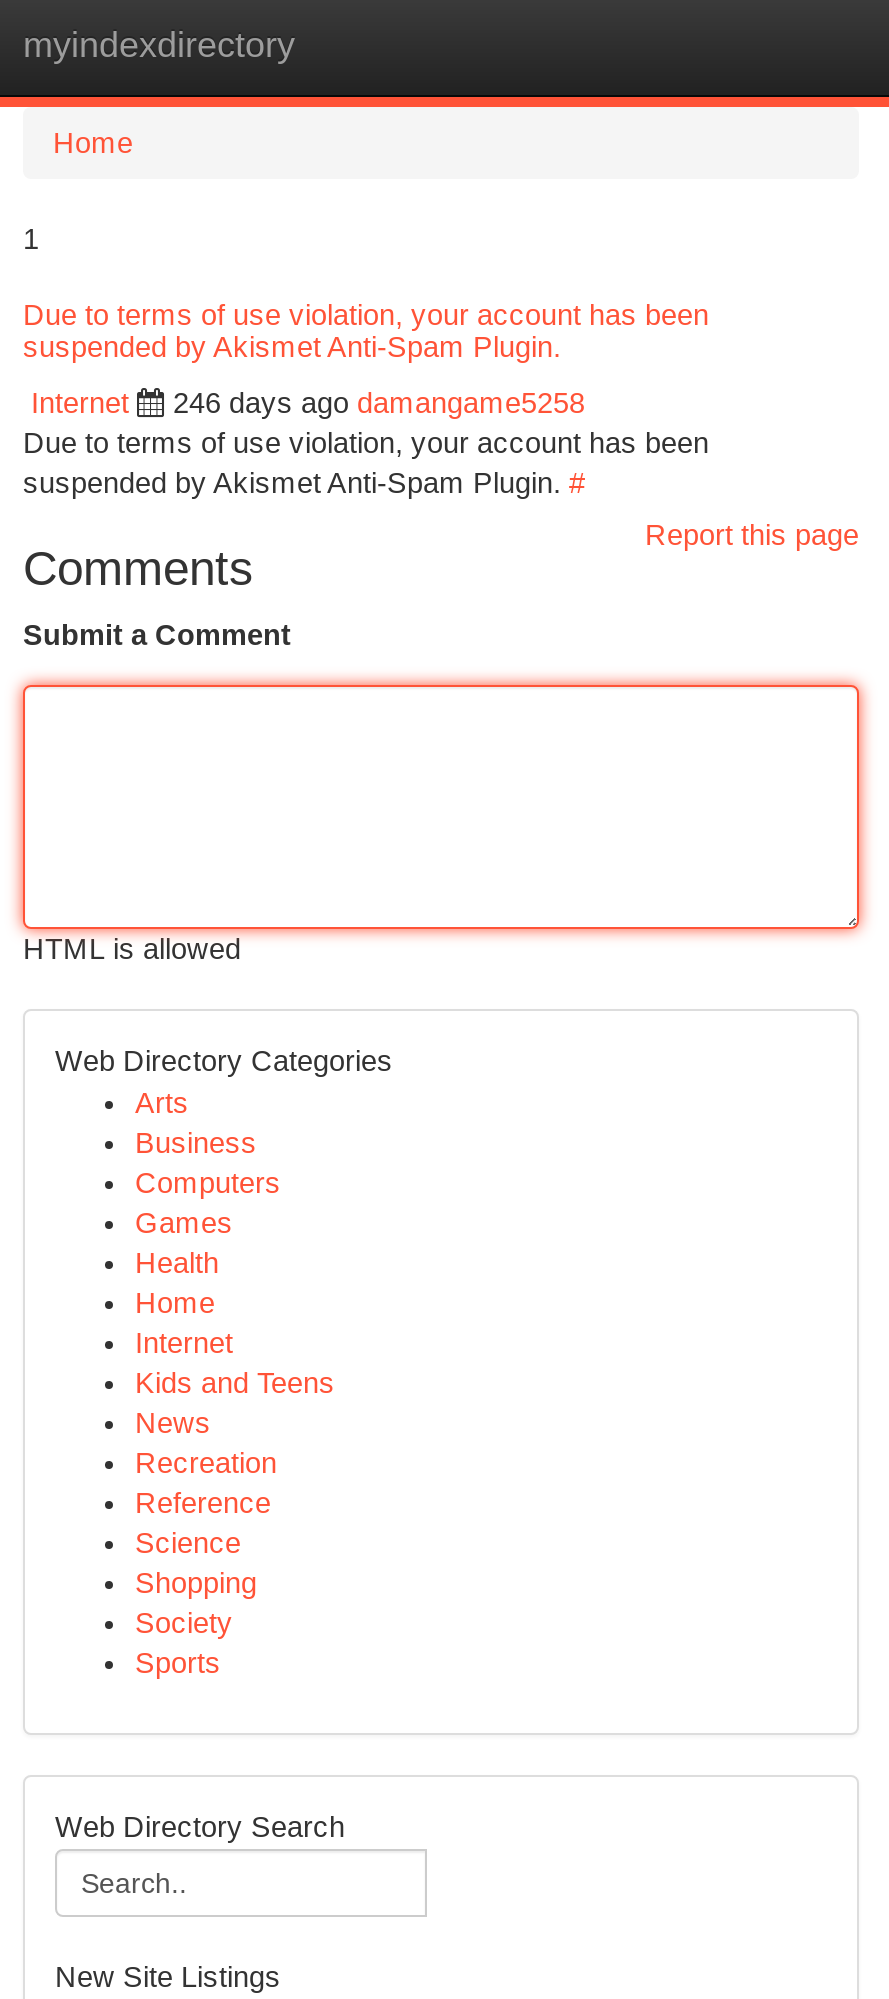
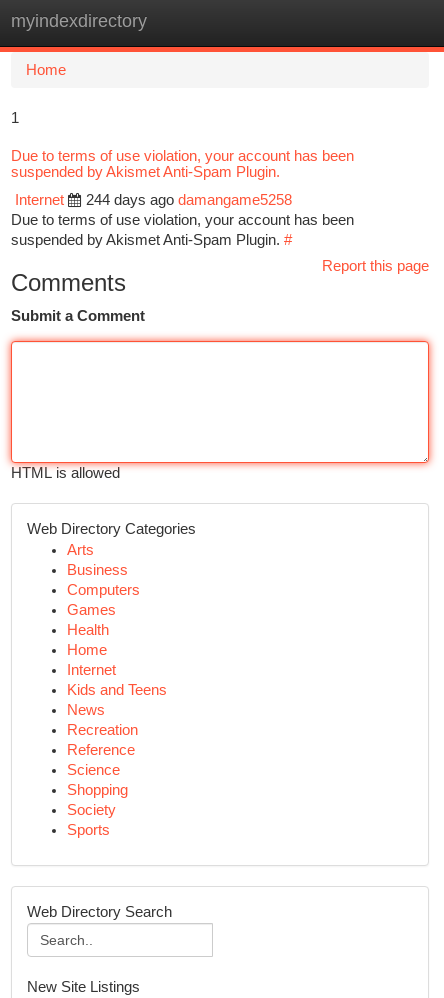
- 246 days ago damangame5258
+ 244 days ago damangame5258
